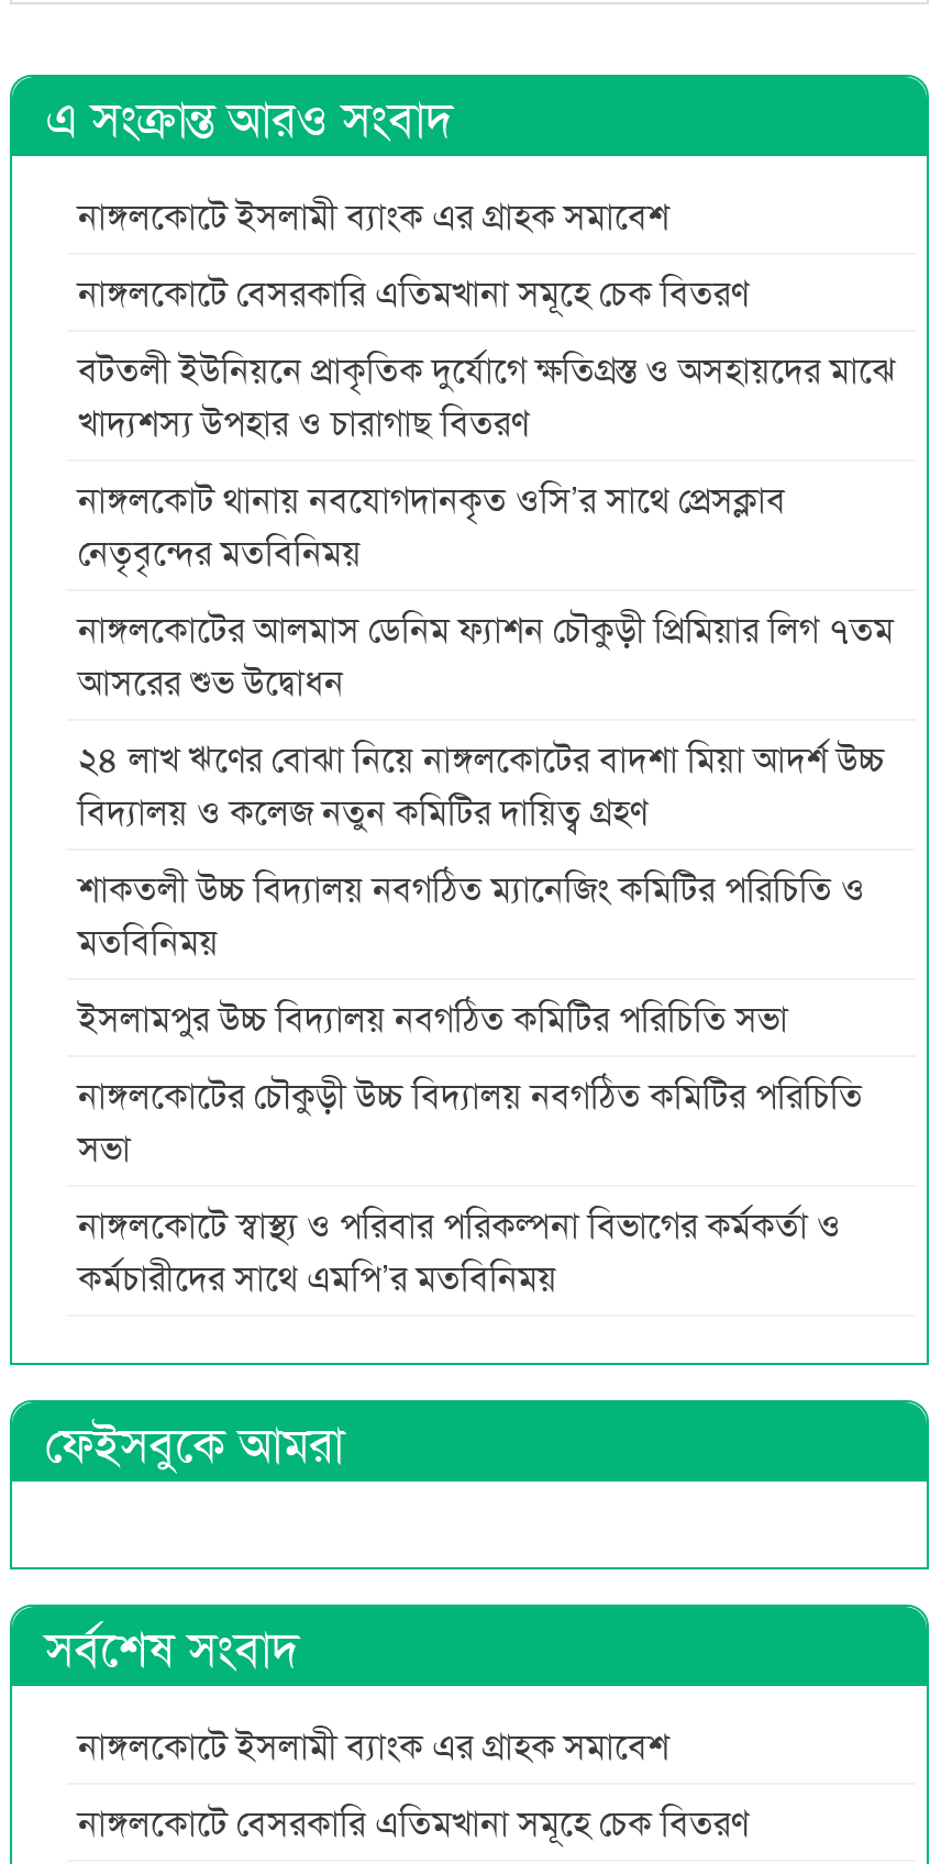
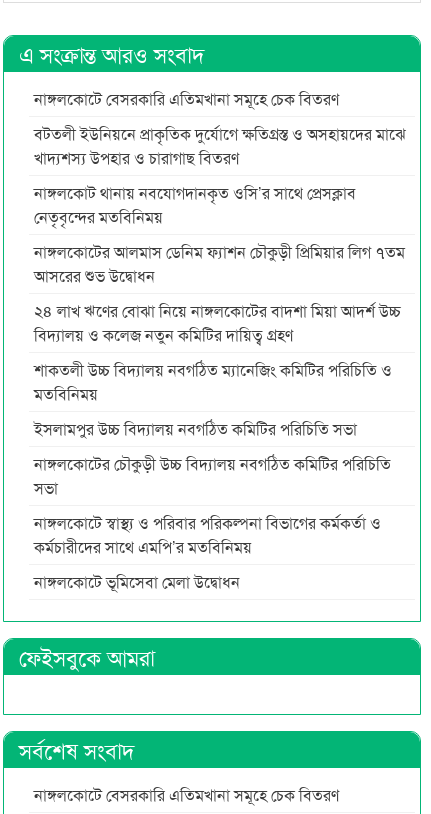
- নাঙ্গলকোটে ইসলামী ব্যাংক এর গ্রাহক সমাবেশ

+ নাঙ্গলকোটে ভূমিসেবা মেলা উদ্বোধন

- নাঙ্গলকোটে ইসলামী ব্যাংক এর গ্রাহক সমাবেশ
